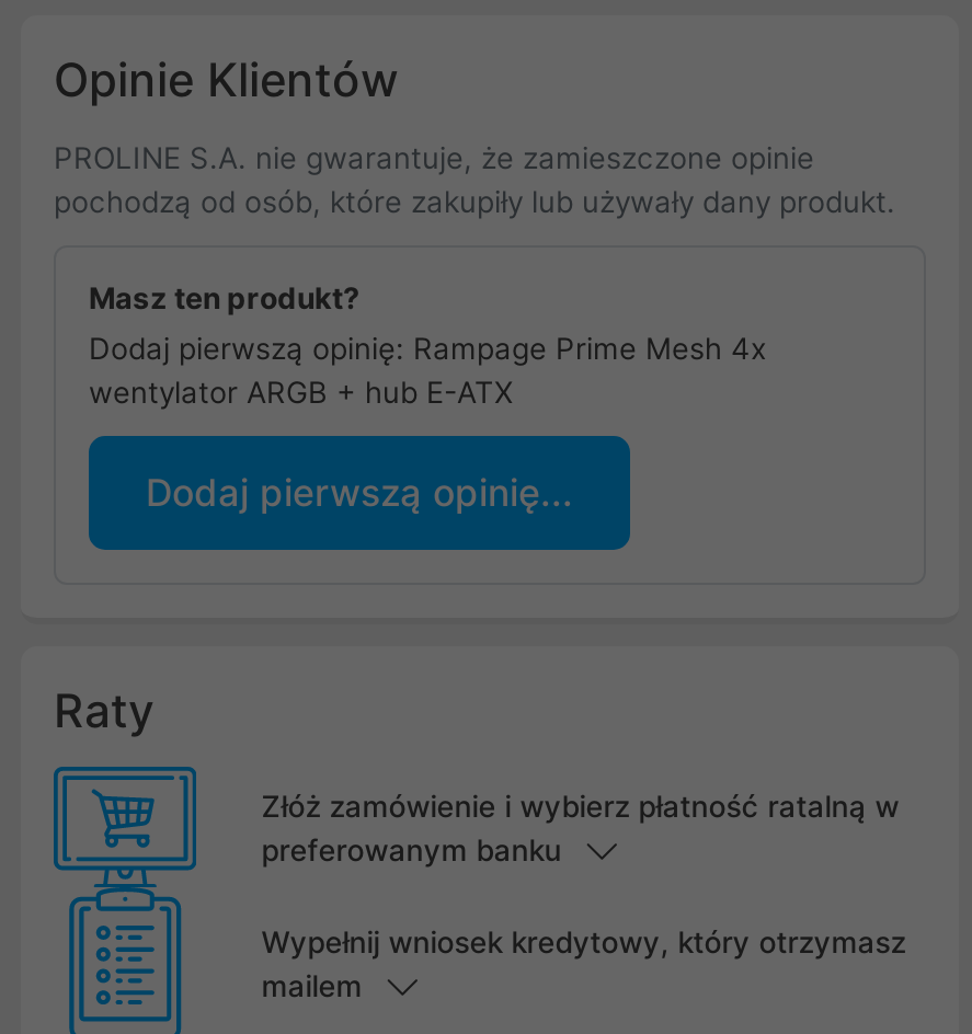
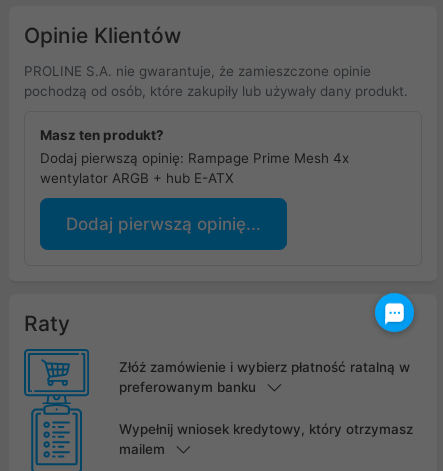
+ [image]
